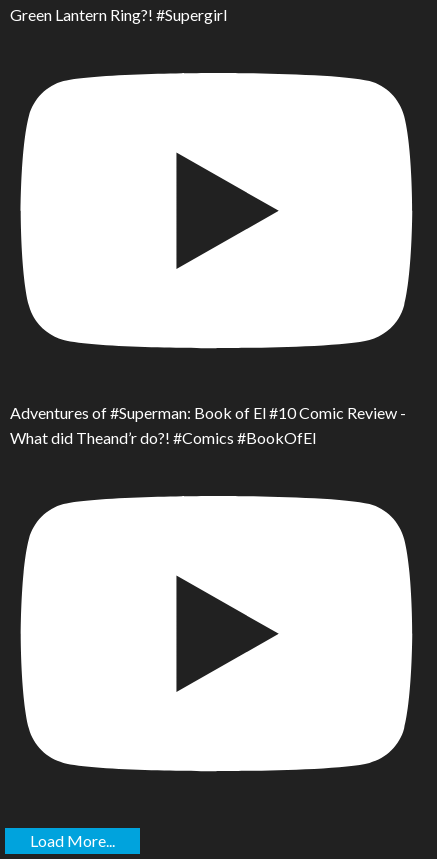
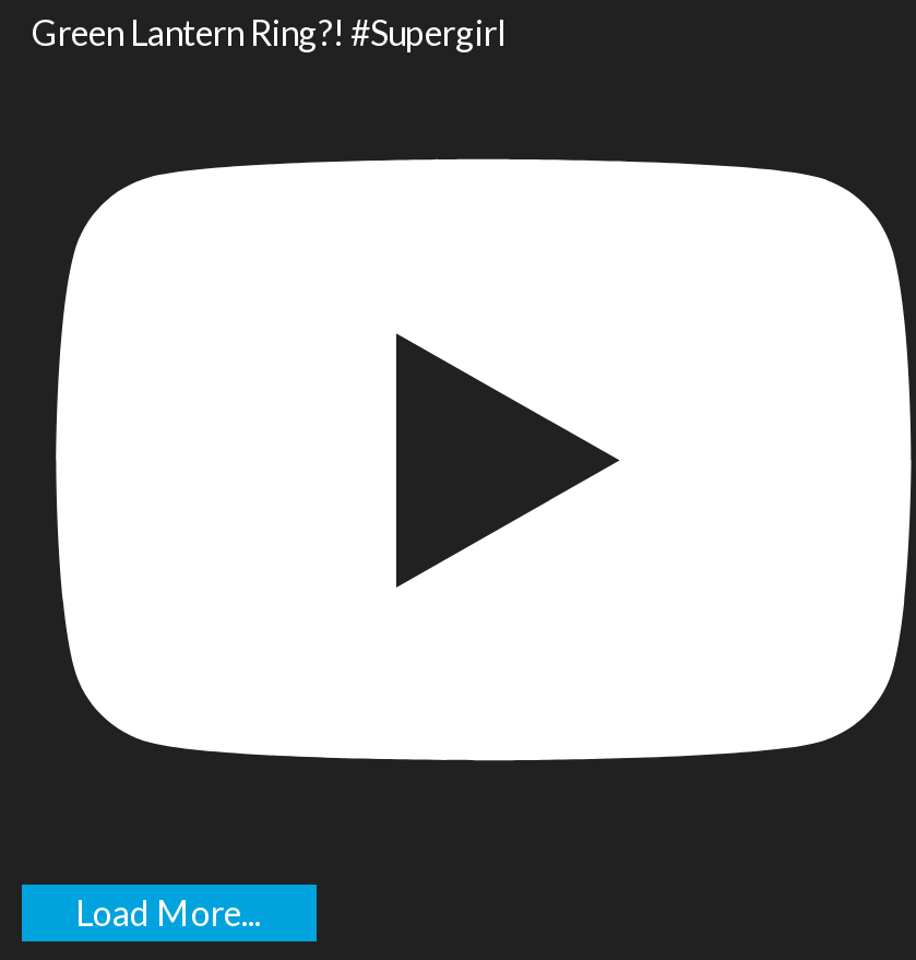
- Adventures of #Superman: Book of El #10 Comic Review -
- What did Theand’r do?! #Comics #BookOfEl
